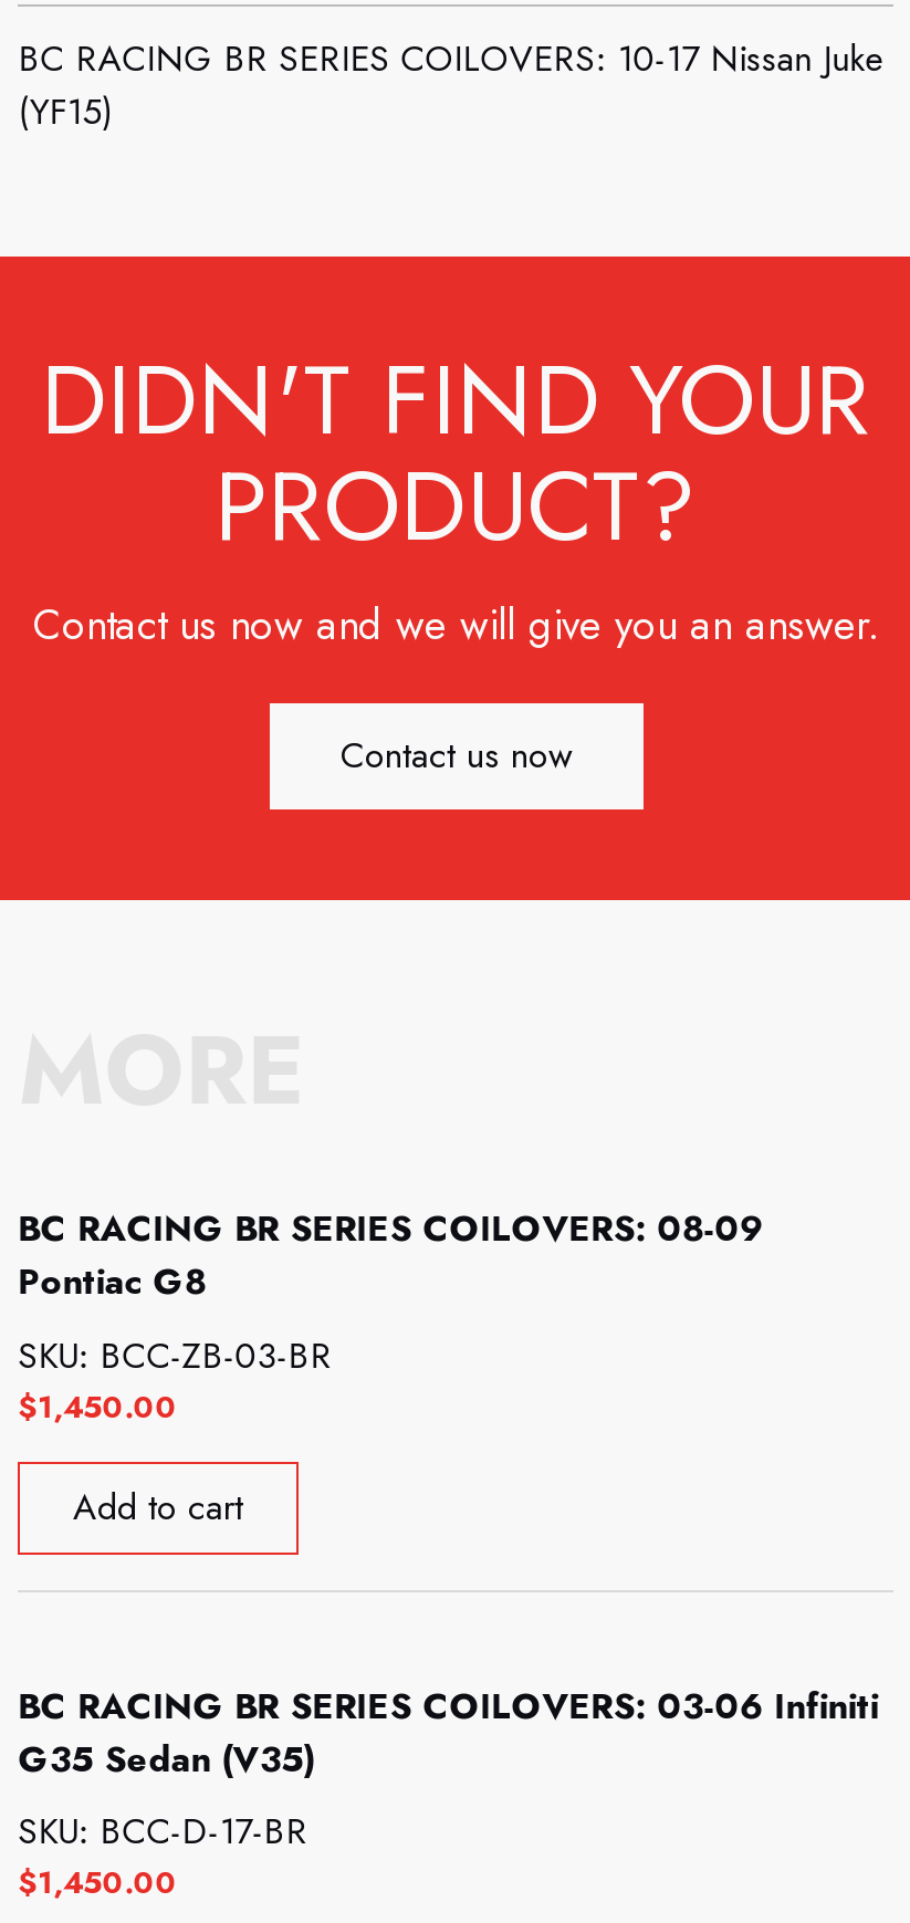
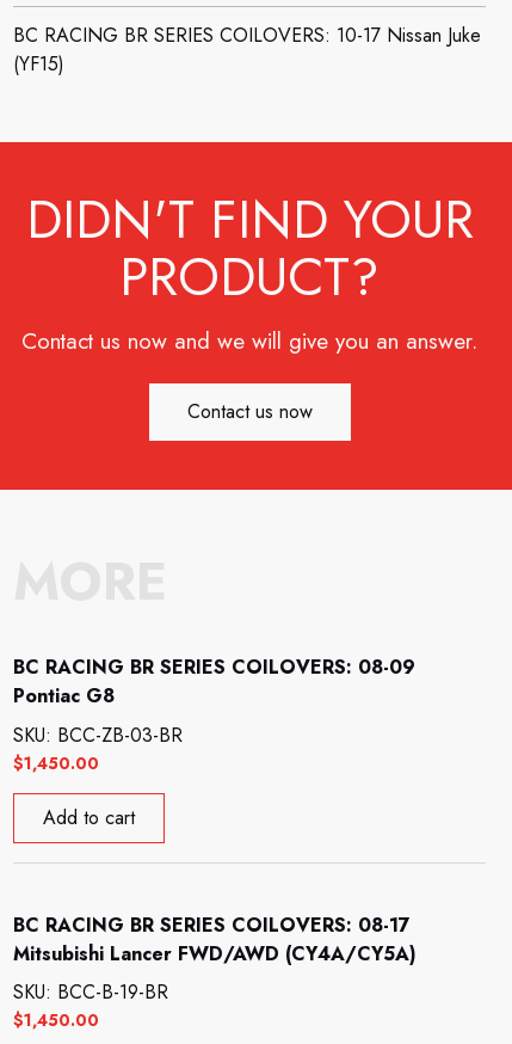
- BC RACING BR SERIES COILOVERS: 03-06 Infiniti
- G35 Sedan (V35)
+ BC RACING BR SERIES COILOVERS: 08-17
+ Mitsubishi Lancer FWD/AWD (CY4A/CY5A)

- SKU: BCC-D-17-BR
+ SKU: BCC-B-19-BR
